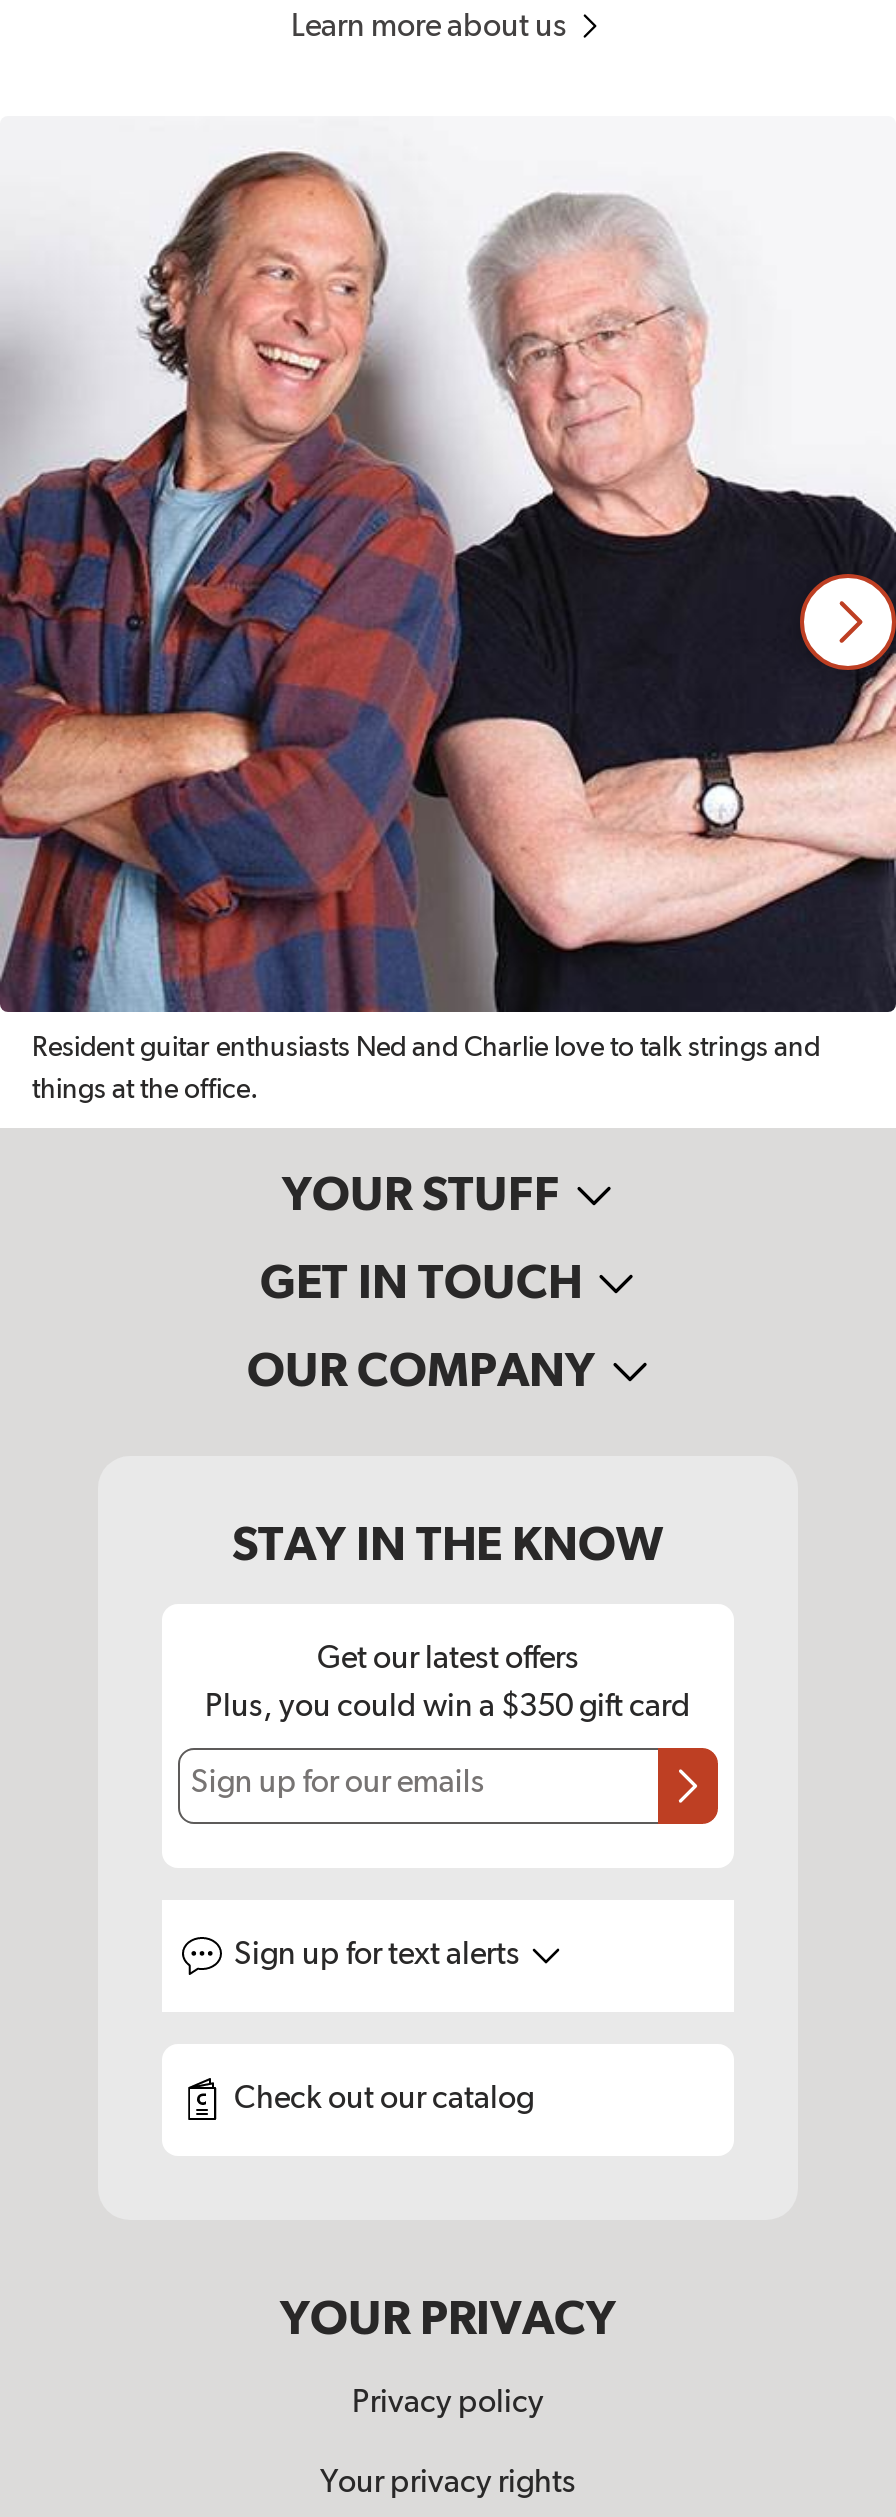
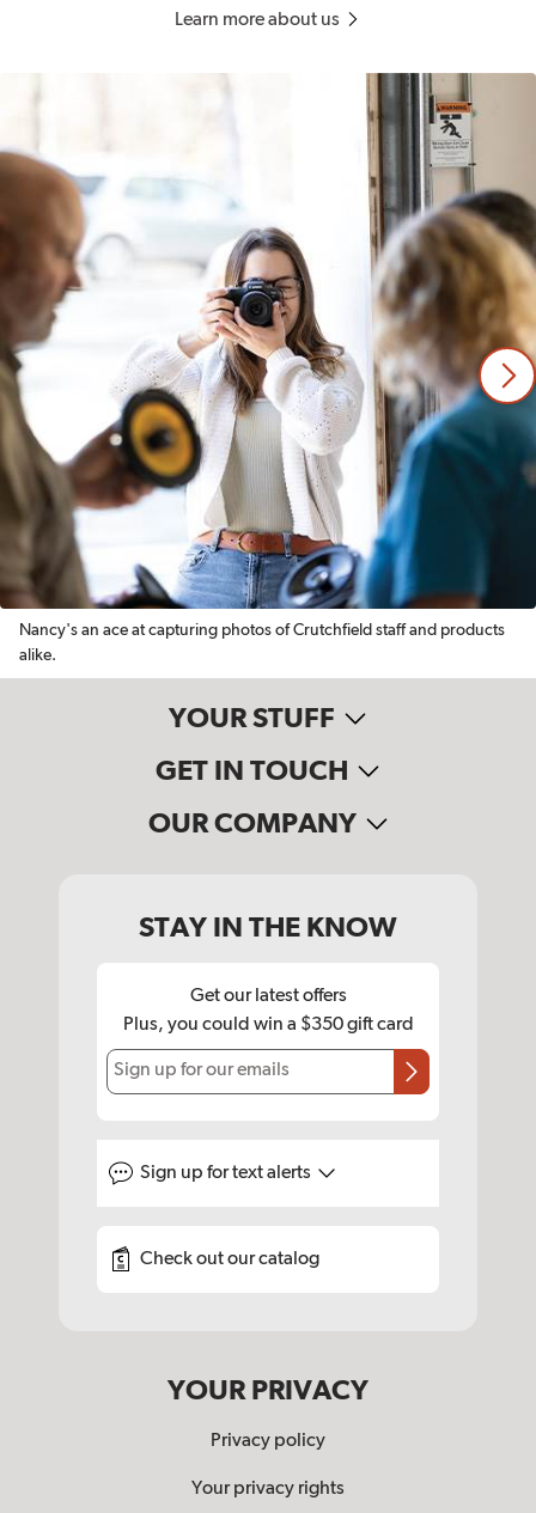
- [image]
- Resident guitar enthusiasts Ned and Charlie love to talk strings and
+ [image]
+ Nancy's an ace at capturing photos of Crutchfield staff and products

- things at the office.
+ alike.
